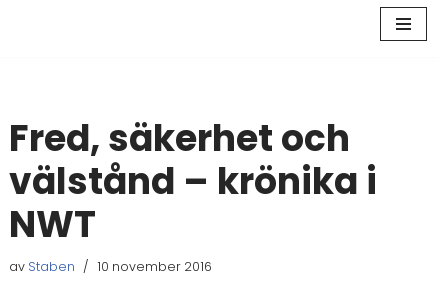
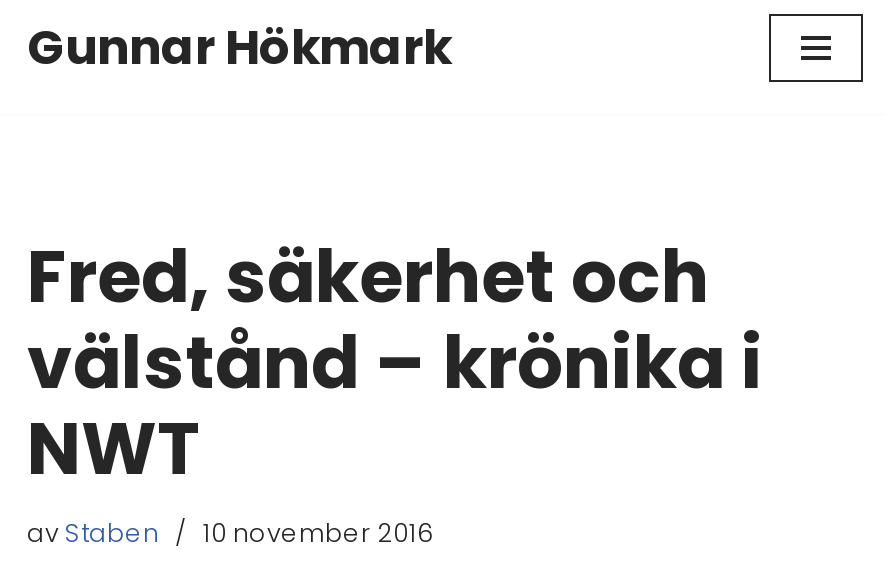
+ Gunnar Hökmark
